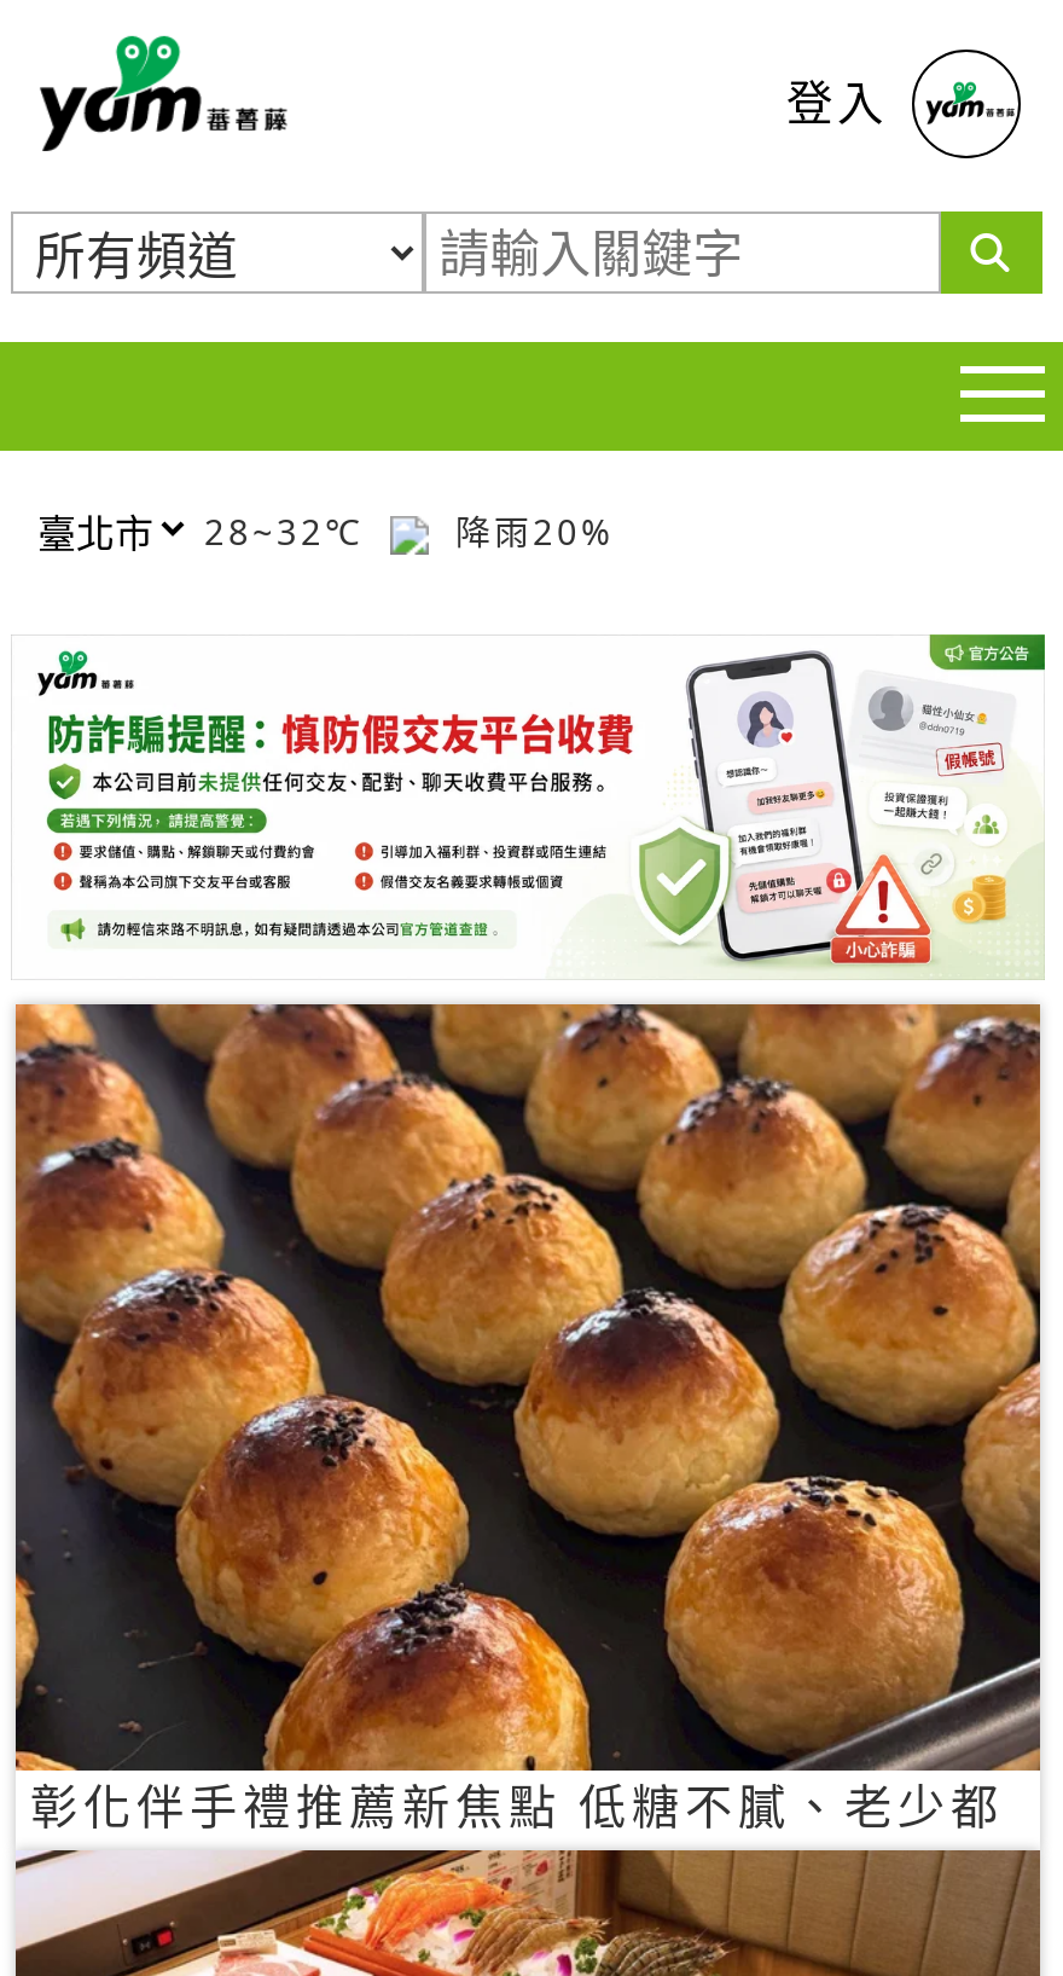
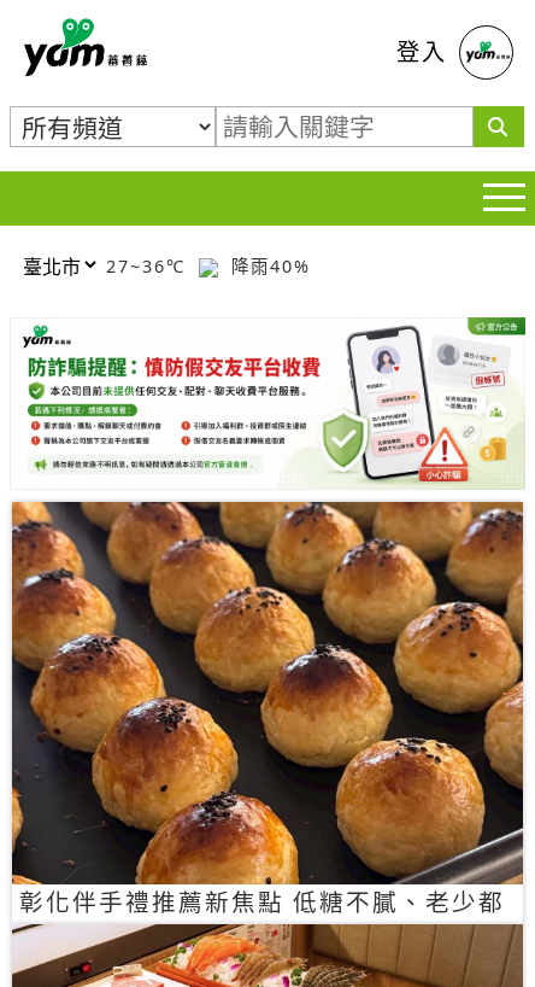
- 28~32℃
+ 27~36℃

- 降雨20%
+ 降雨40%
